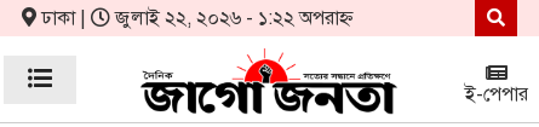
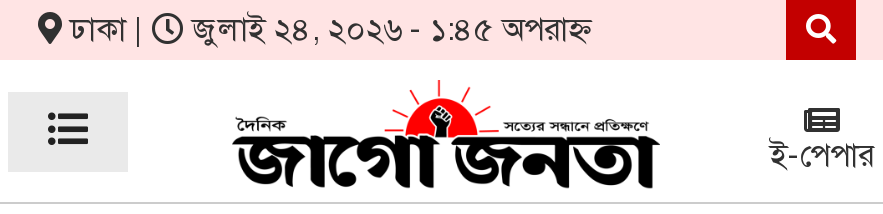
- জুলাই ২২, ২০২৬ - ১:২২ অপরাহ্ন
+ জুলাই ২৪, ২০২৬ - ১:৪৫ অপরাহ্ন
